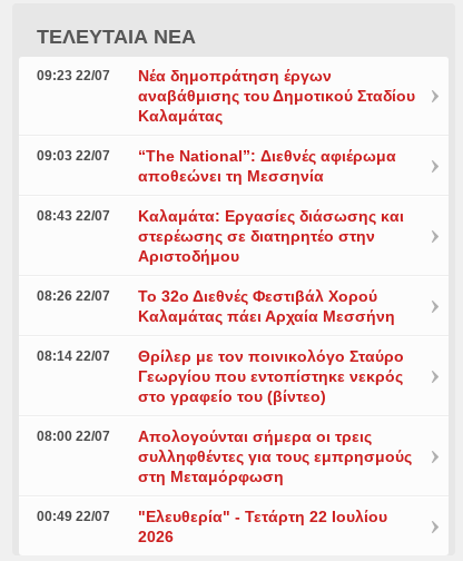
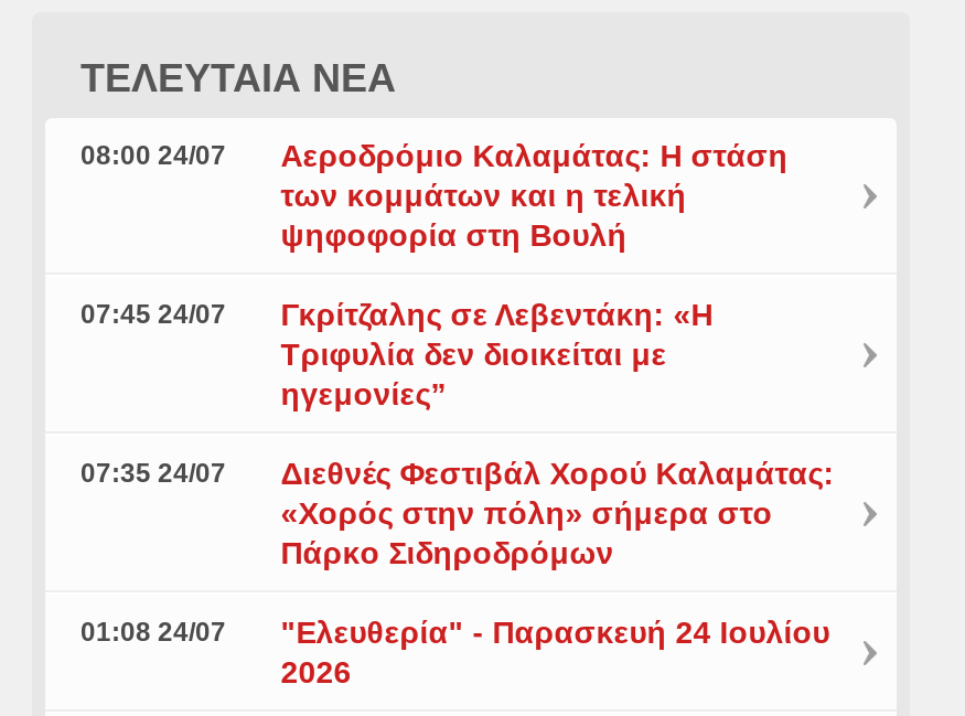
- 09:23 22/07
- Νέα δημοπράτηση έργων
- αναβάθμισης του Δημοτικού Σταδίου
- Καλαμάτας
- 09:03 22/07
- “The National”: Διεθνές αφιέρωμα
- αποθεώνει τη Μεσσηνία
- 08:43 22/07
- Καλαμάτα: Εργασίες διάσωσης και
- στερέωσης σε διατηρητέο στην
- Αριστοδήμου
- 08:26 22/07
- Το 32ο Διεθνές Φεστιβάλ Χορού
- Καλαμάτας πάει Αρχαία Μεσσήνη
- 08:14 22/07
- Θρίλερ με τον ποινικολόγο Σταύρο
- Γεωργίου που εντοπίστηκε νεκρός
- στο γραφείο του (βίντεο)
- 08:00 22/07
- Aπολογούνται σήμερα οι τρεις
- συλληφθέντες για τους εμπρησμούς
- στη Μεταμόρφωση
- 00:49 22/07
- "Ελευθερία" - Τετάρτη 22 Ιουλίου
+ 08:00 24/07
+ Αεροδρόμιο Καλαμάτας: Η στάση
+ των κομμάτων και η τελική
+ ψηφοφορία στη Βουλή
+ 07:45 24/07
+ Γκρίτζαλης σε Λεβεντάκη: «Η
+ Τριφυλία δεν διοικείται με
+ ηγεμονίες”
+ 07:35 24/07
+ Διεθνές Φεστιβάλ Χορού Καλαμάτας:
+ «Χορός στην πόλη» σήμερα στο
+ Πάρκο Σιδηροδρόμων
+ 01:08 24/07
+ "Ελευθερία" - Παρασκευή 24 Ιουλίου
